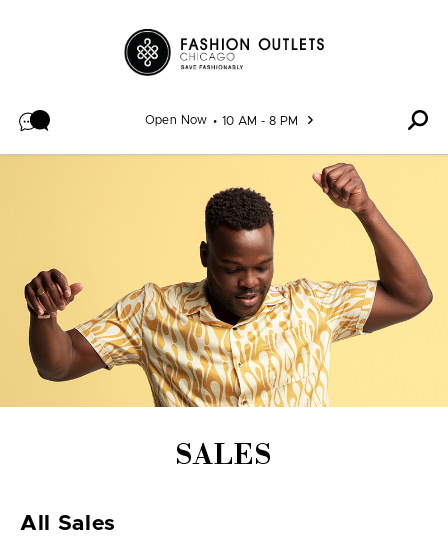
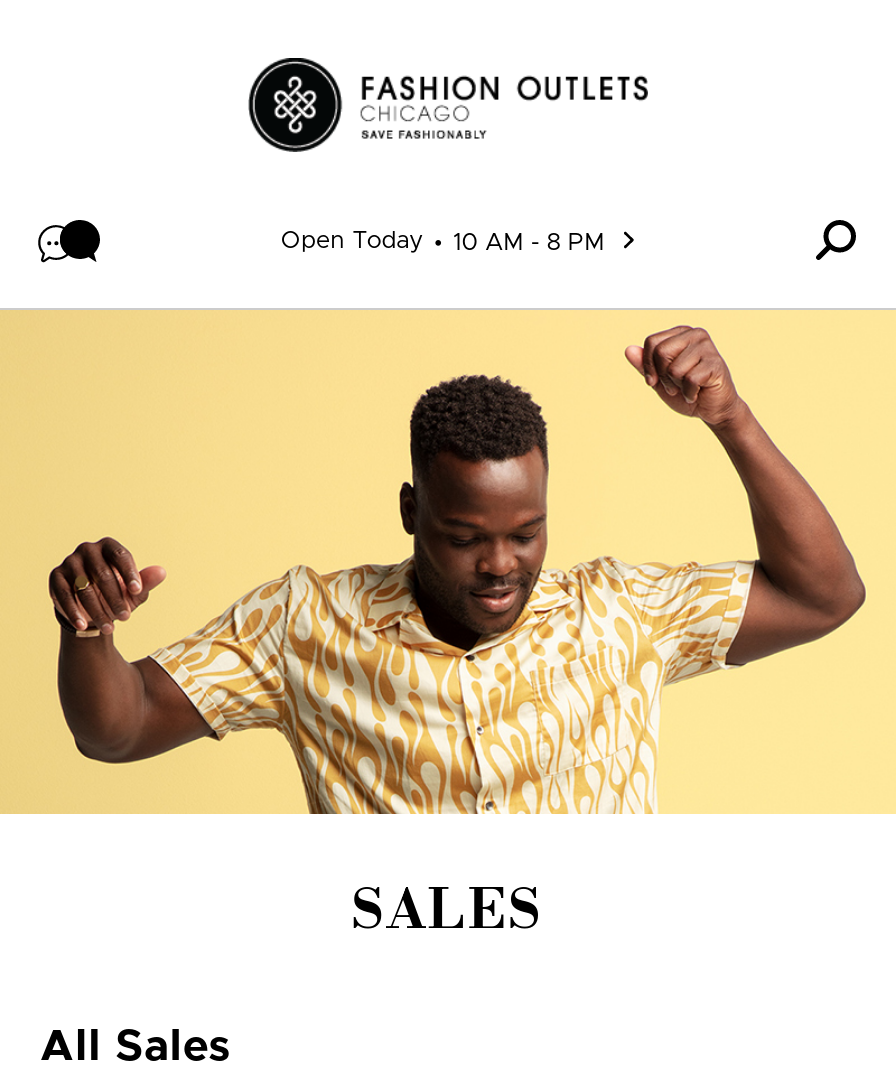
- Open Now
+ Open Today
